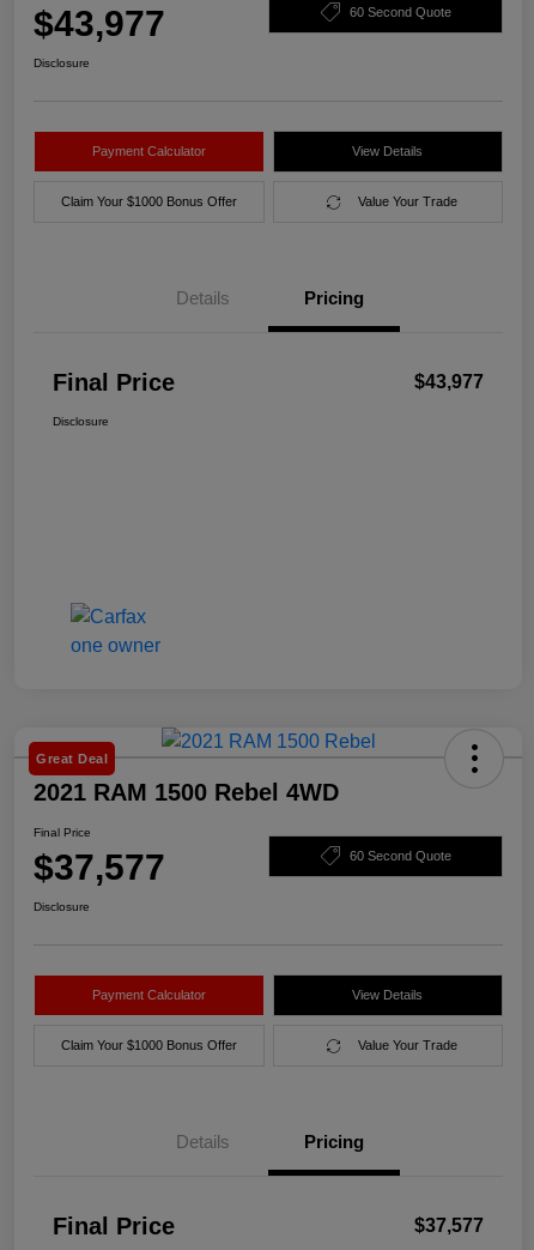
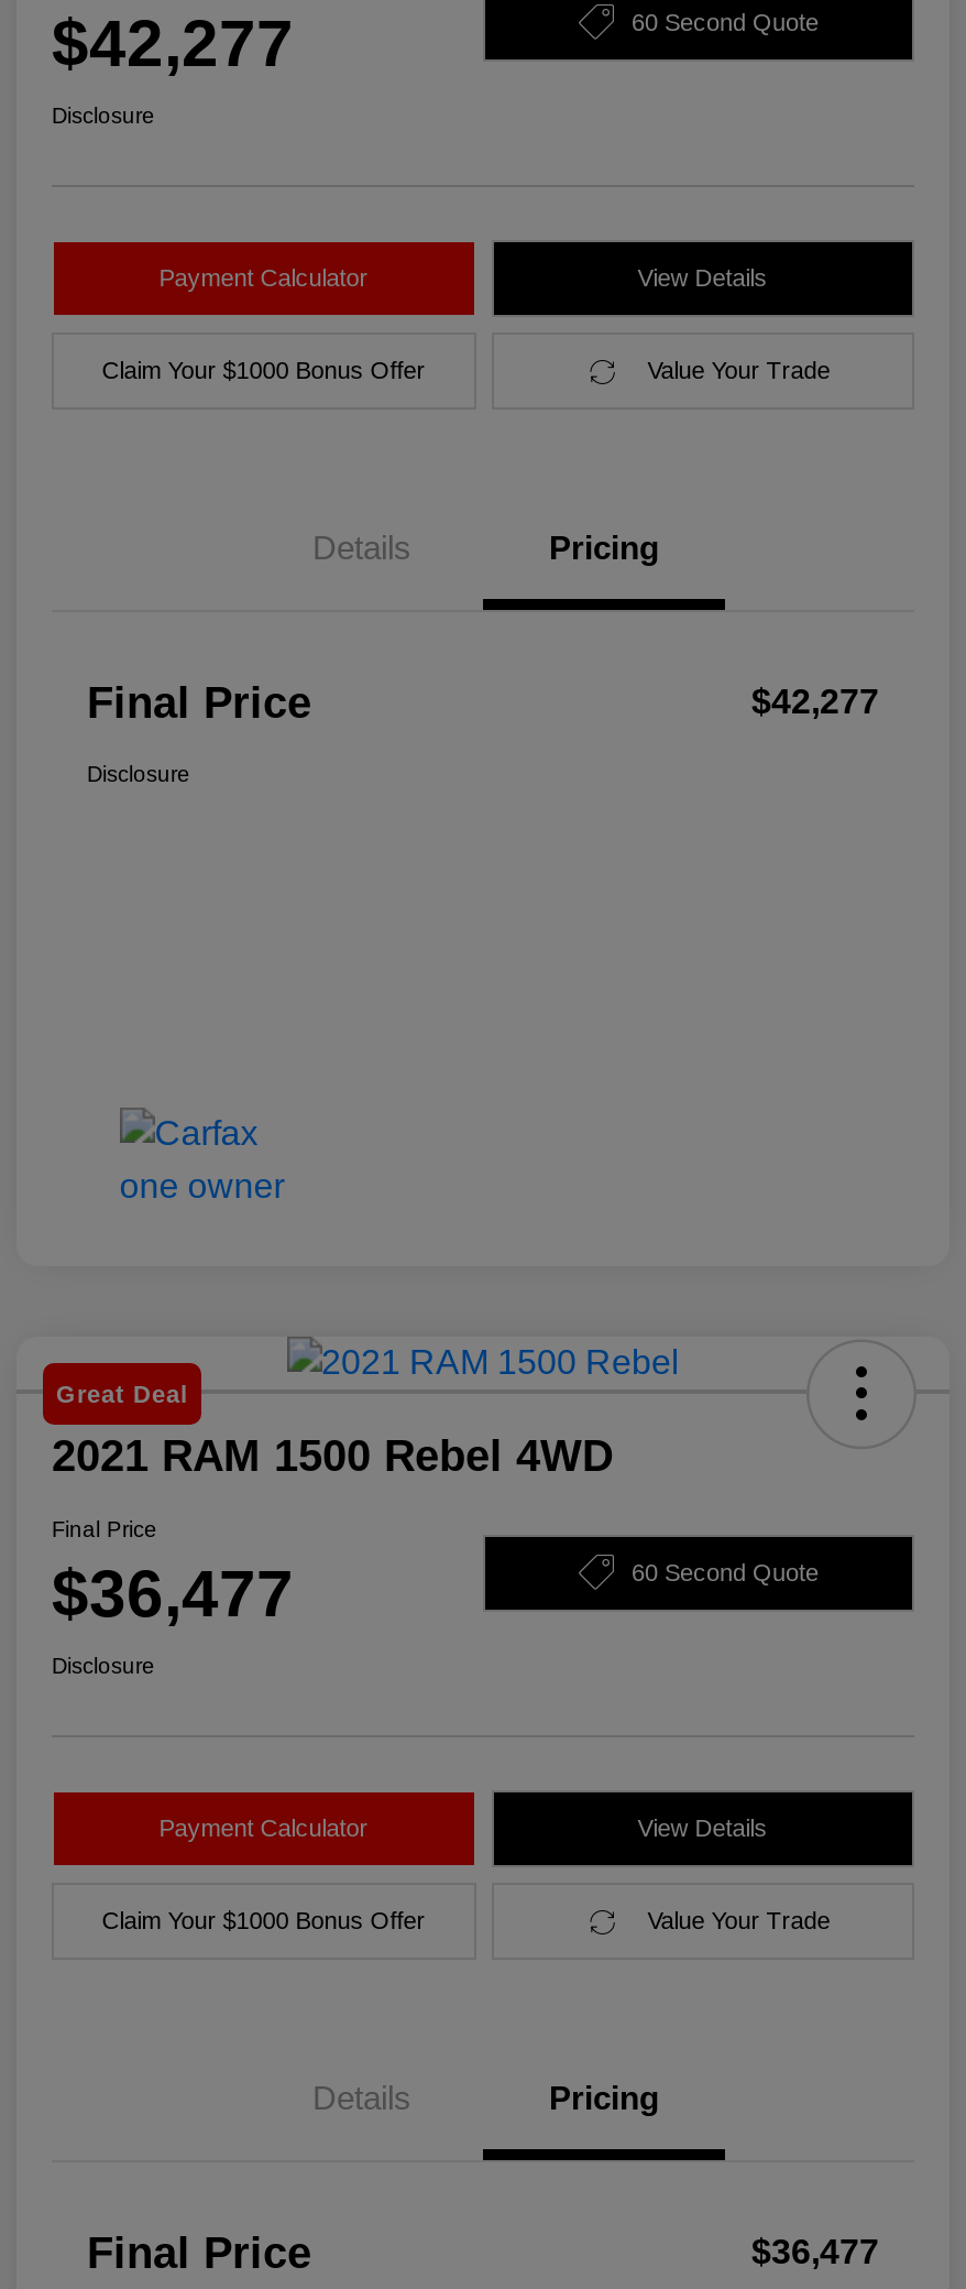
- $43,977
+ $42,277

- $43,977
+ $42,277

- $37,577
+ $36,477

- $37,577
+ $36,477
